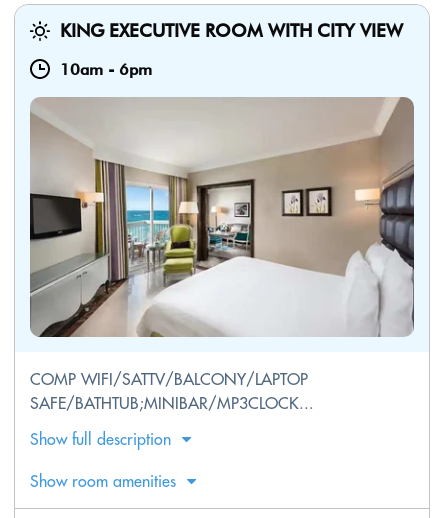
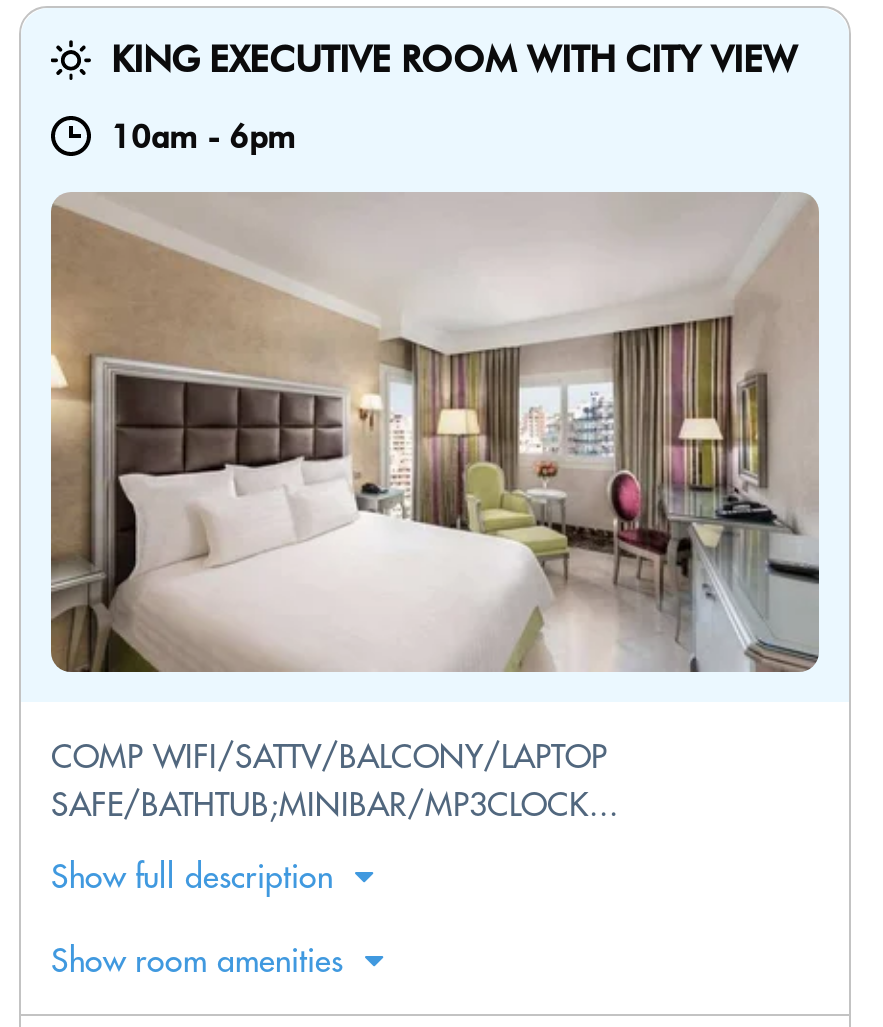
- [image]
+ [image]
